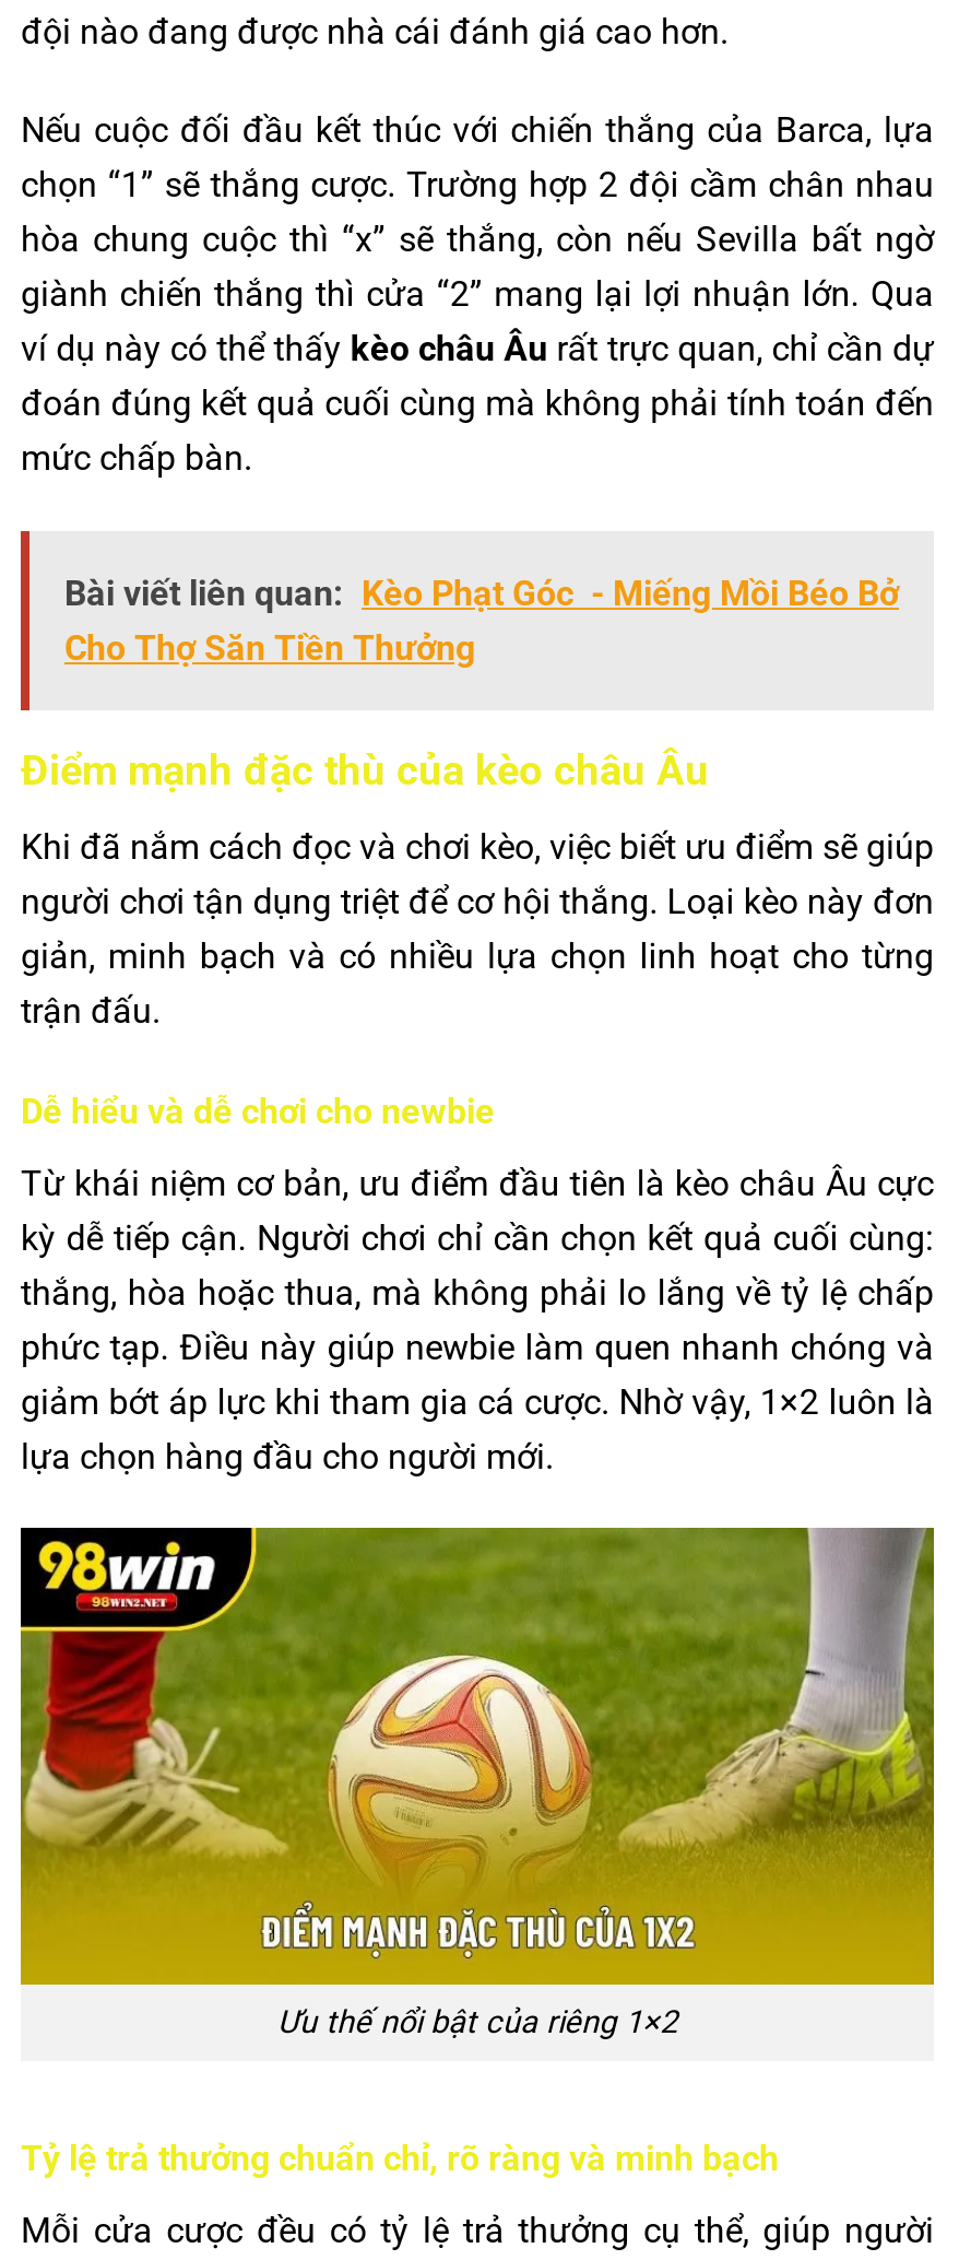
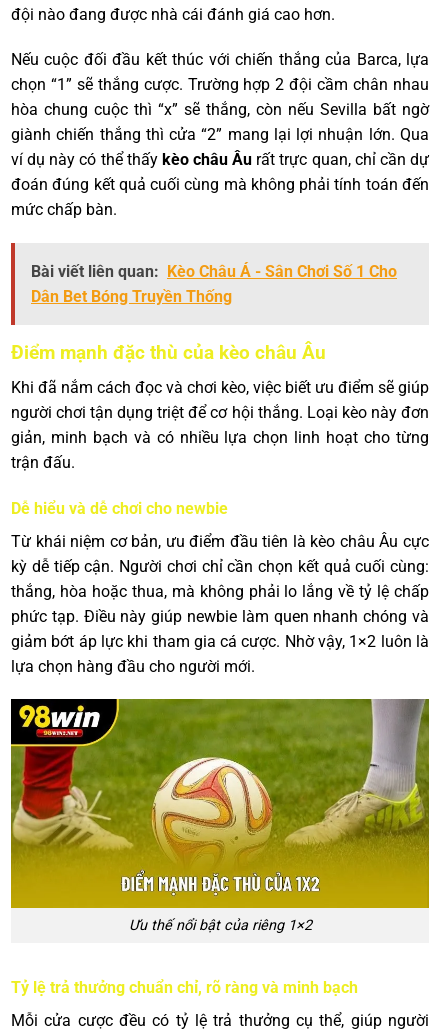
- Bài viết liên quan: Kèo Phạt Góc - Miếng Mồi Béo Bở
- Cho Thợ Săn Tiền Thưởng
+ Bài viết liên quan: Kèo Châu Á - Sân Chơi Số 1 Cho
+ Dân Bet Bóng Truyền Thống
